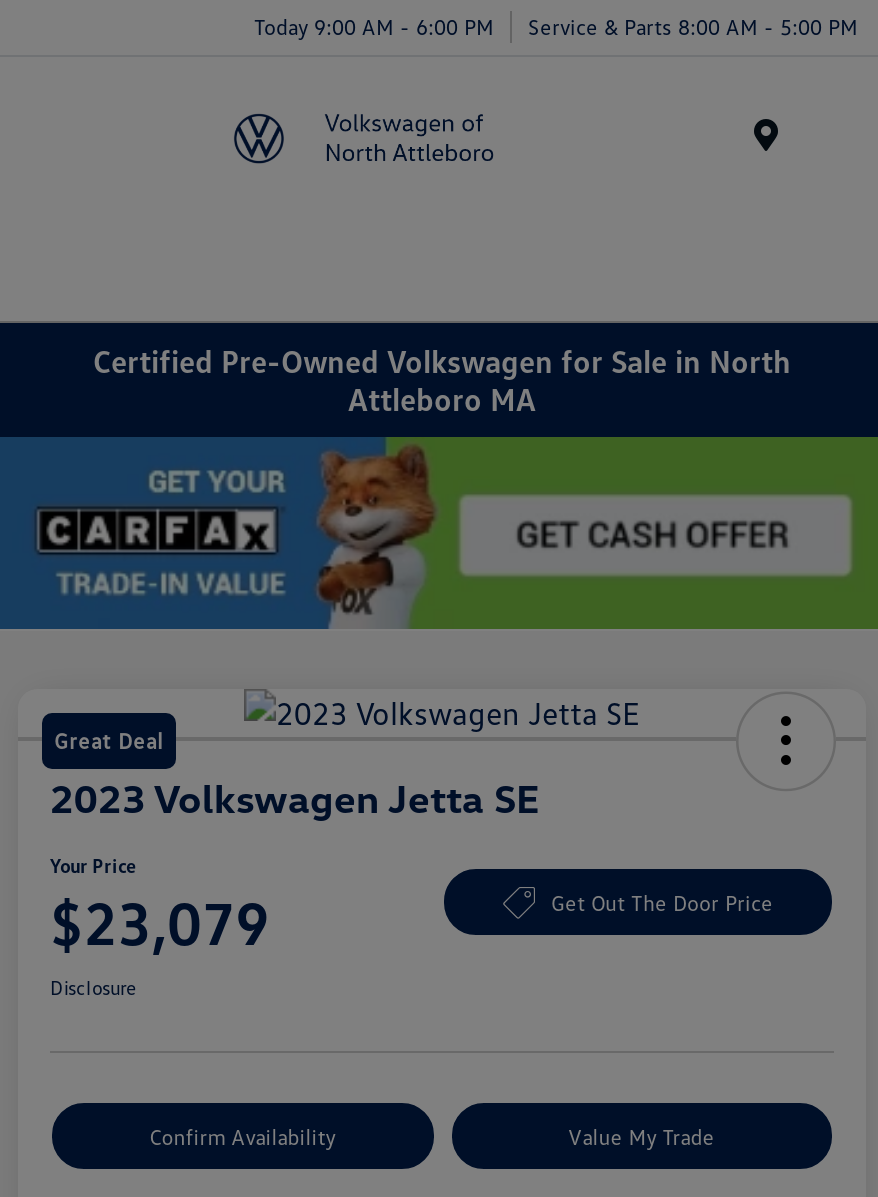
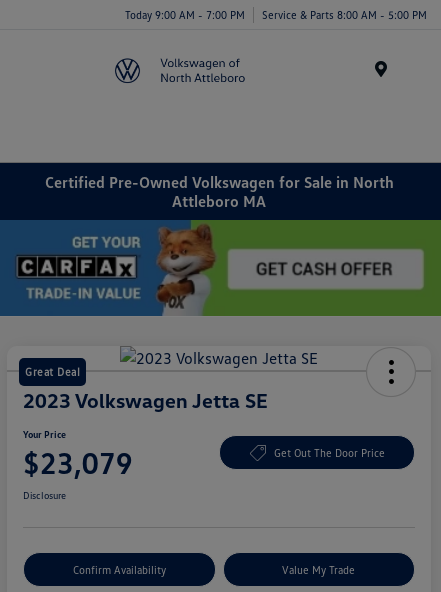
- Today 9:00 AM - 6:00 PM Service & Parts 8:00 AM - 5:00 PM
+ Today 9:00 AM - 7:00 PM Service & Parts 8:00 AM - 5:00 PM
